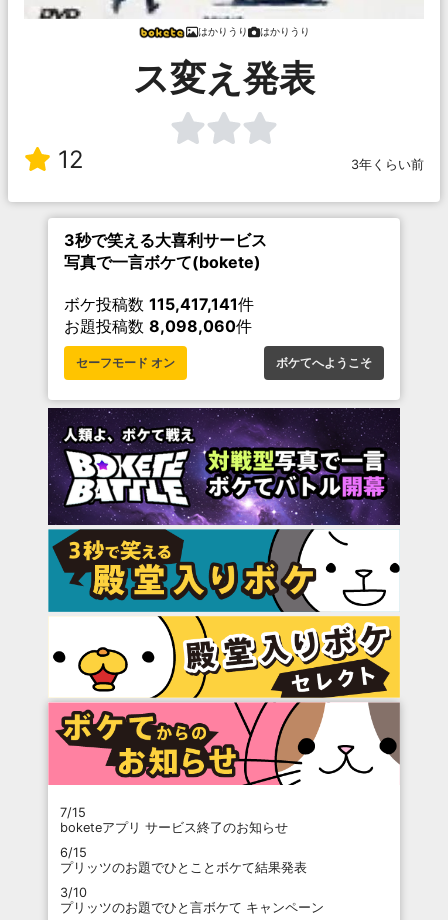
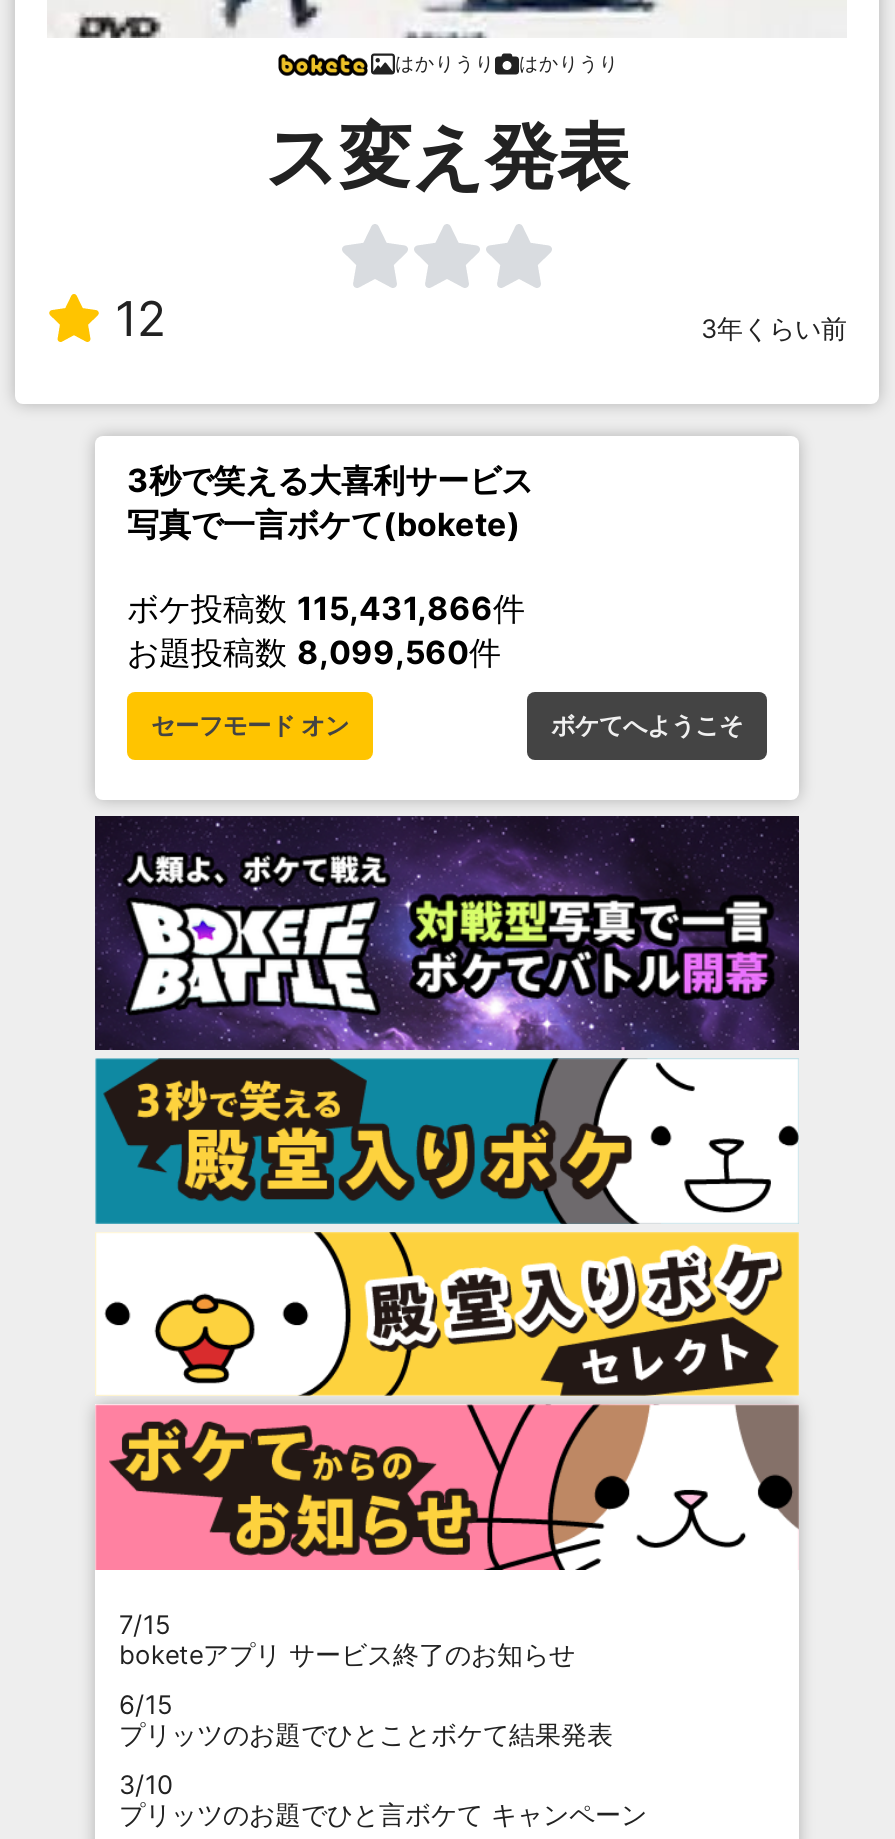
- ボケ投稿数115,417,141件
+ ボケ投稿数115,431,866件

- お題投稿数8,098,060件
+ お題投稿数8,099,560件
